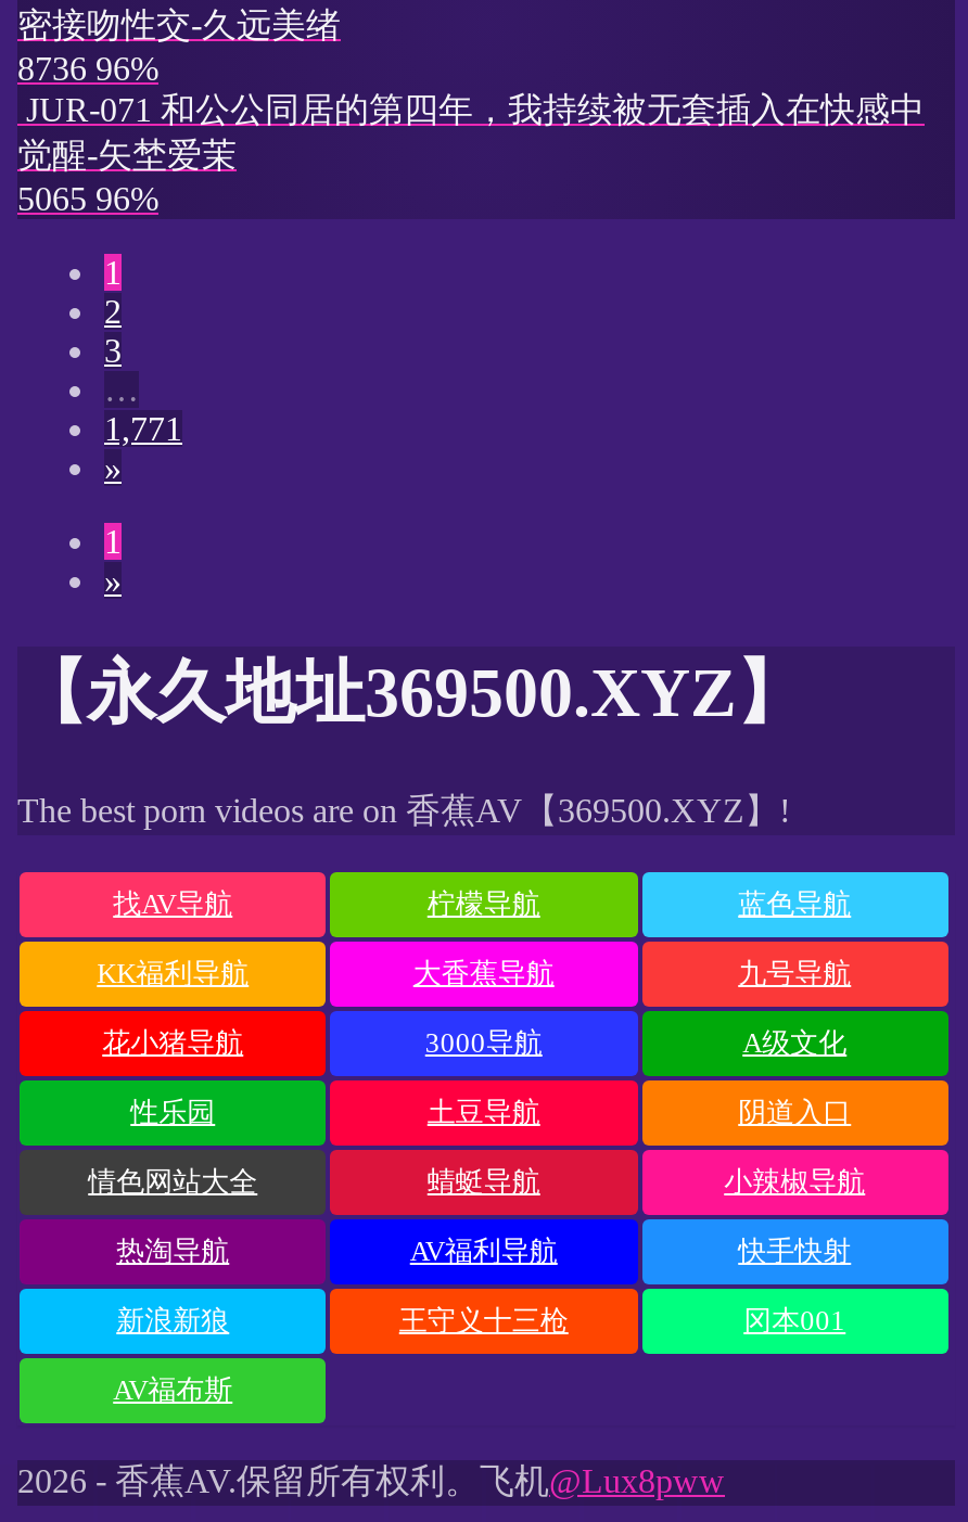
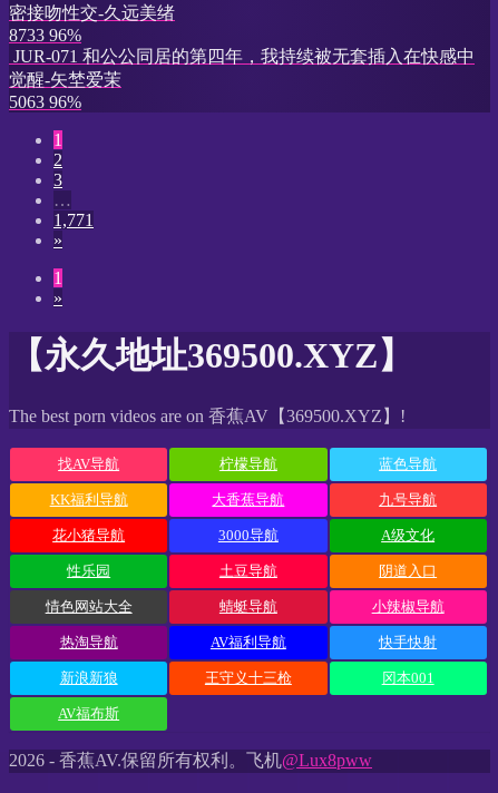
- 8736 96%
+ 8733 96%

- 5065 96%
+ 5063 96%
